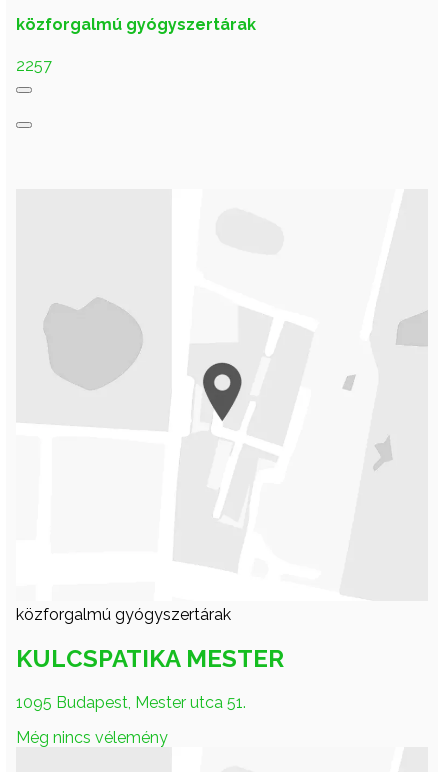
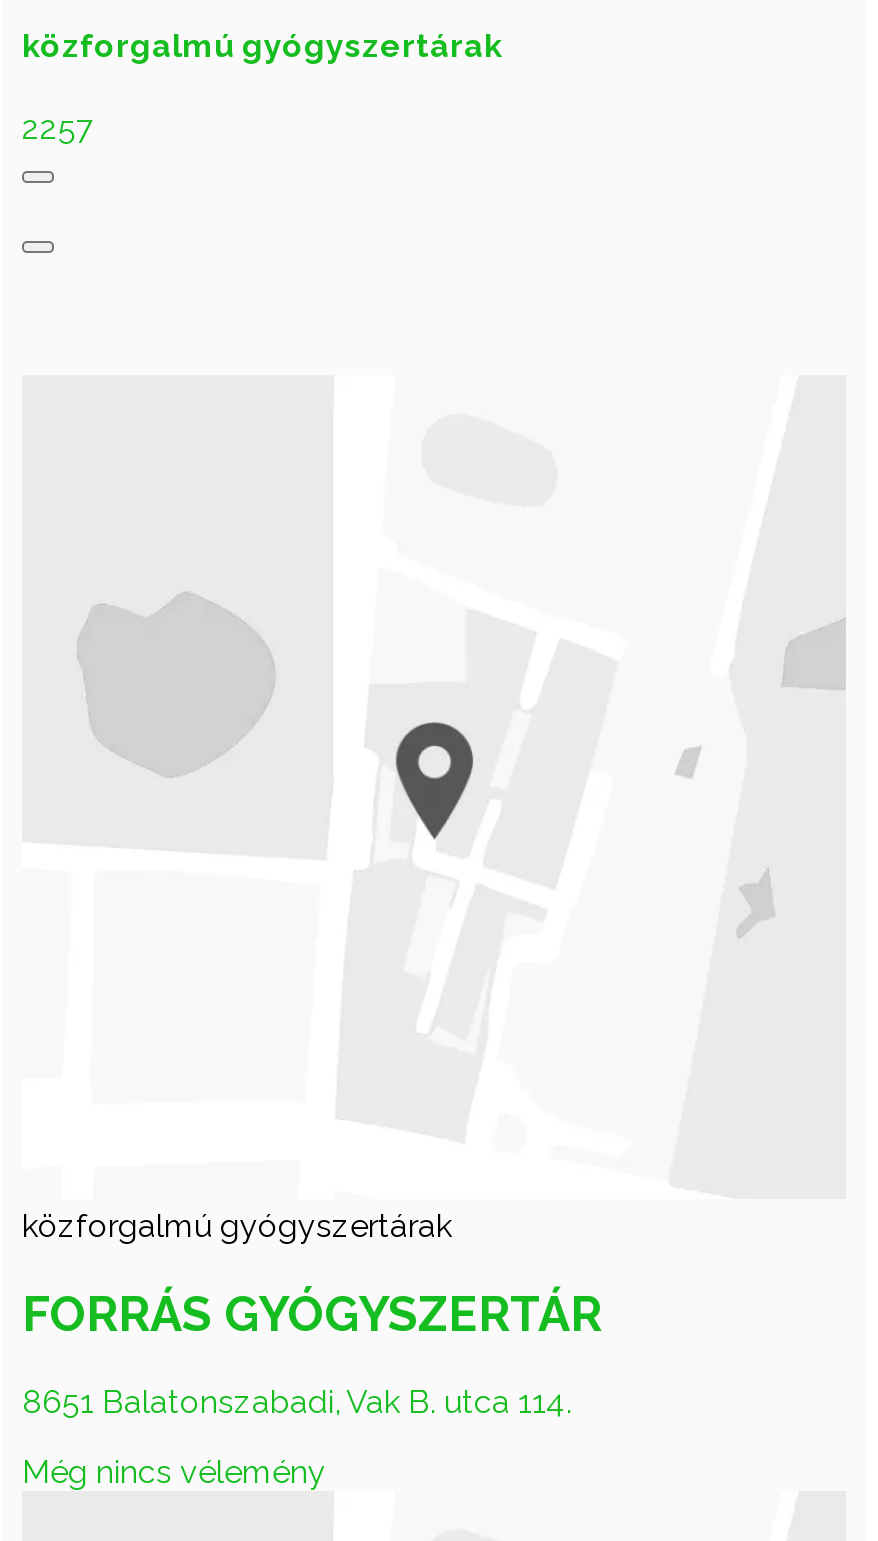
- KULCSPATIKA MESTER
+ FORRÁS GYÓGYSZERTÁR

- 1095 Budapest, Mester utca 51.
+ 8651 Balatonszabadi, Vak B. utca 114.
